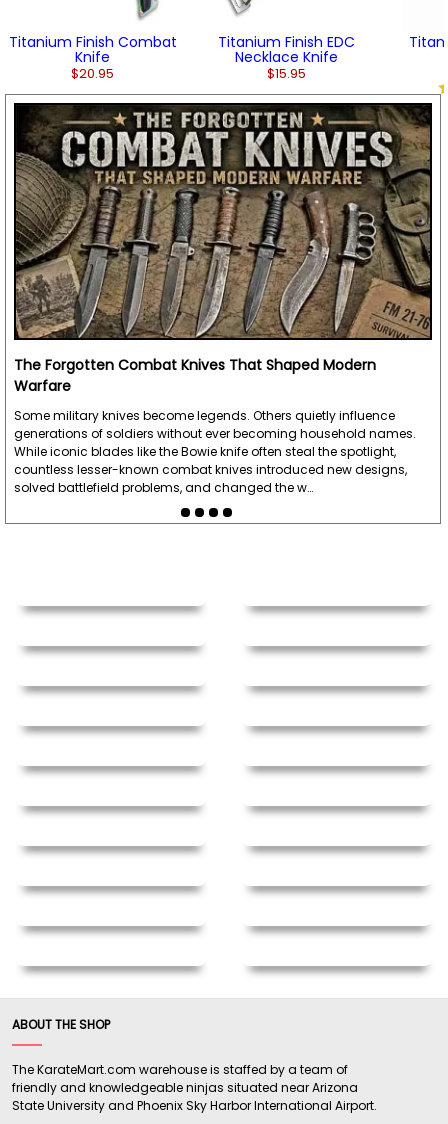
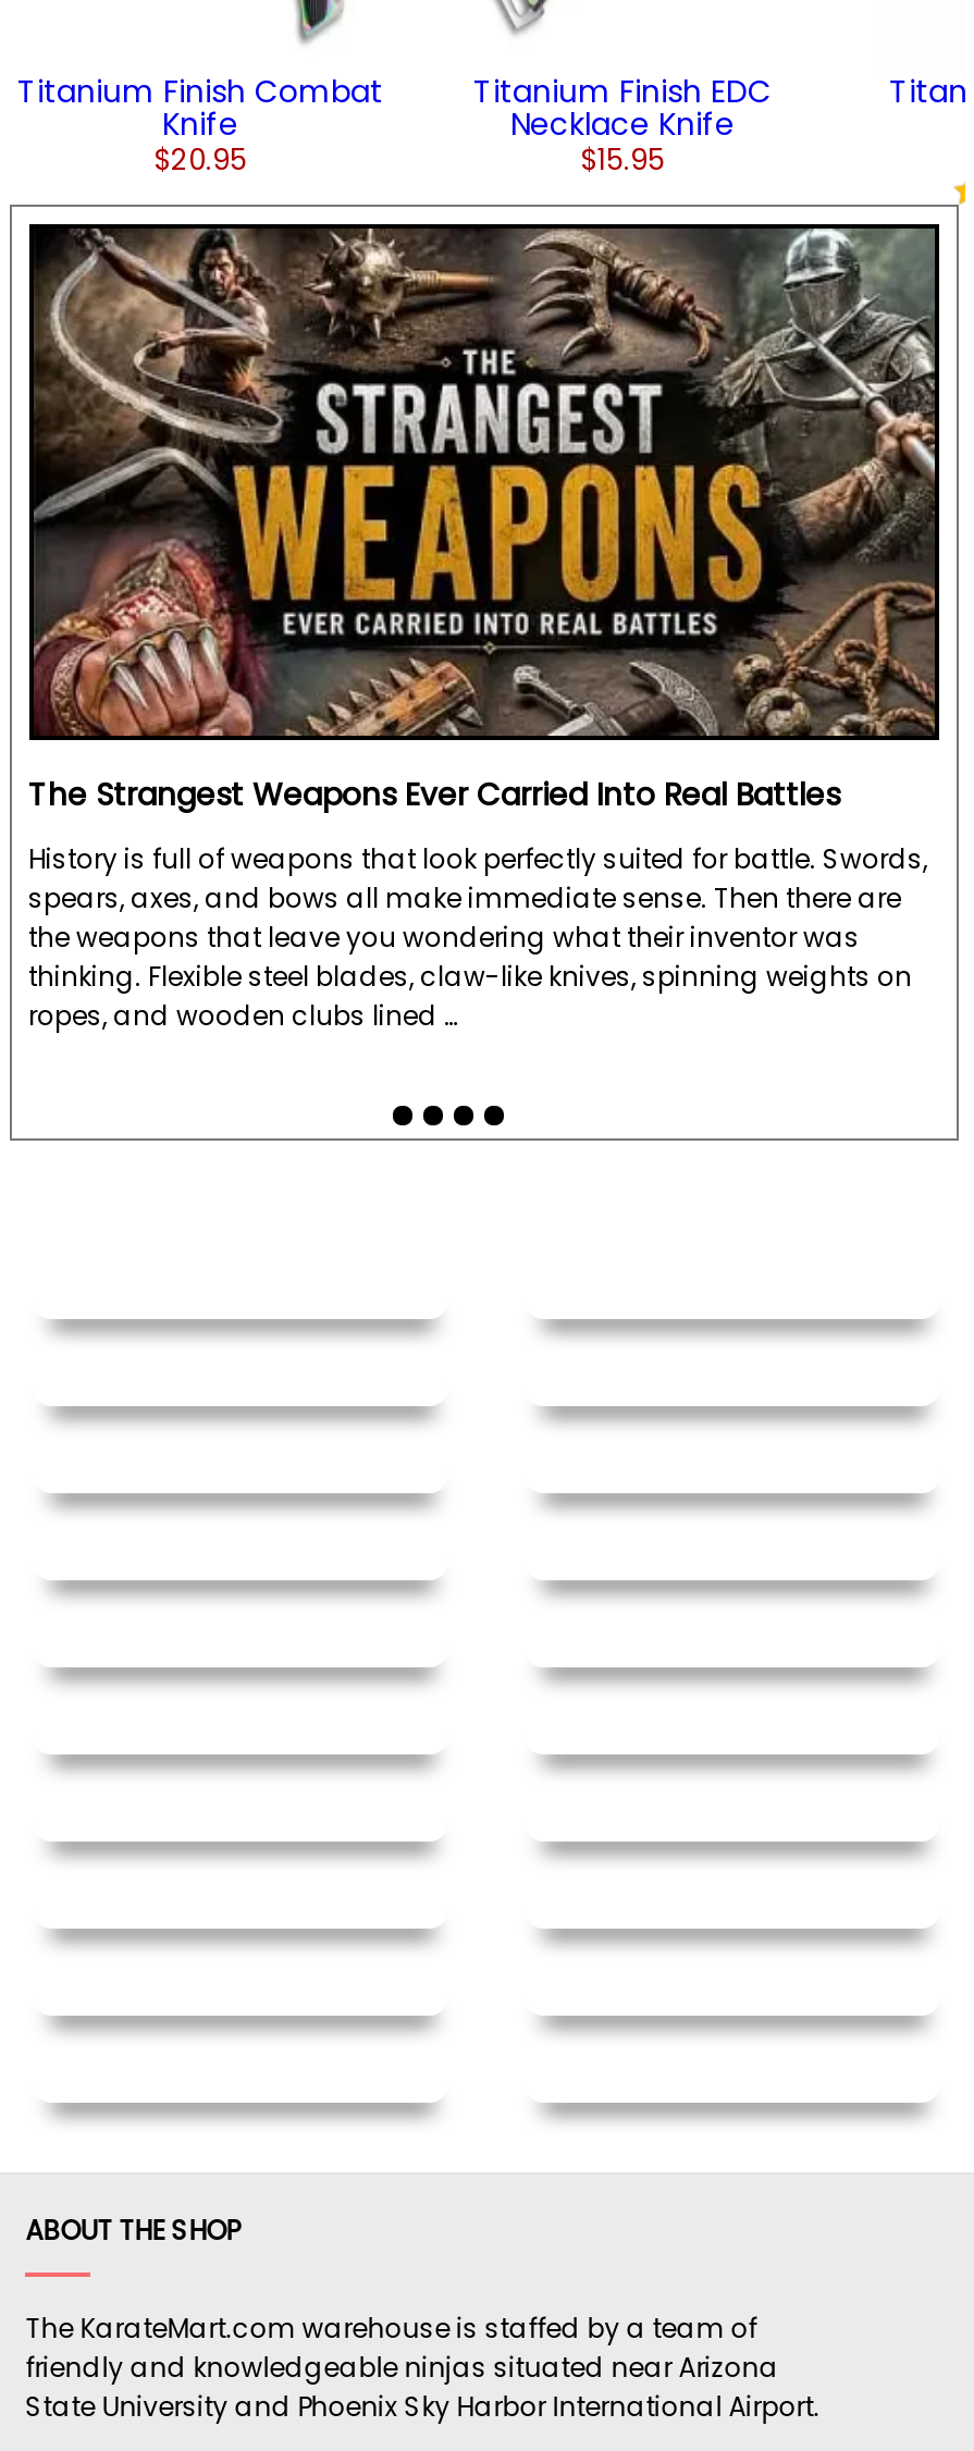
- [image]
- The Forgotten Combat Knives That Shaped Modern
- Warfare
+ [image]
+ The Strangest Weapons Ever Carried Into Real Battles

- Some military knives become legends. Others quietly influence
- generations of soldiers without ever becoming household names.
- While iconic blades like the Bowie knife often steal the spotlight,
- countless lesser-known combat knives introduced new designs,
- solved battlefield problems, and changed the w…
+ History is full of weapons that look perfectly suited for battle. Swords,
+ spears, axes, and bows all make immediate sense. Then there are
+ the weapons that leave you wondering what their inventor was
+ thinking. Flexible steel blades, claw-like knives, spinning weights on
+ ropes, and wooden clubs lined …
